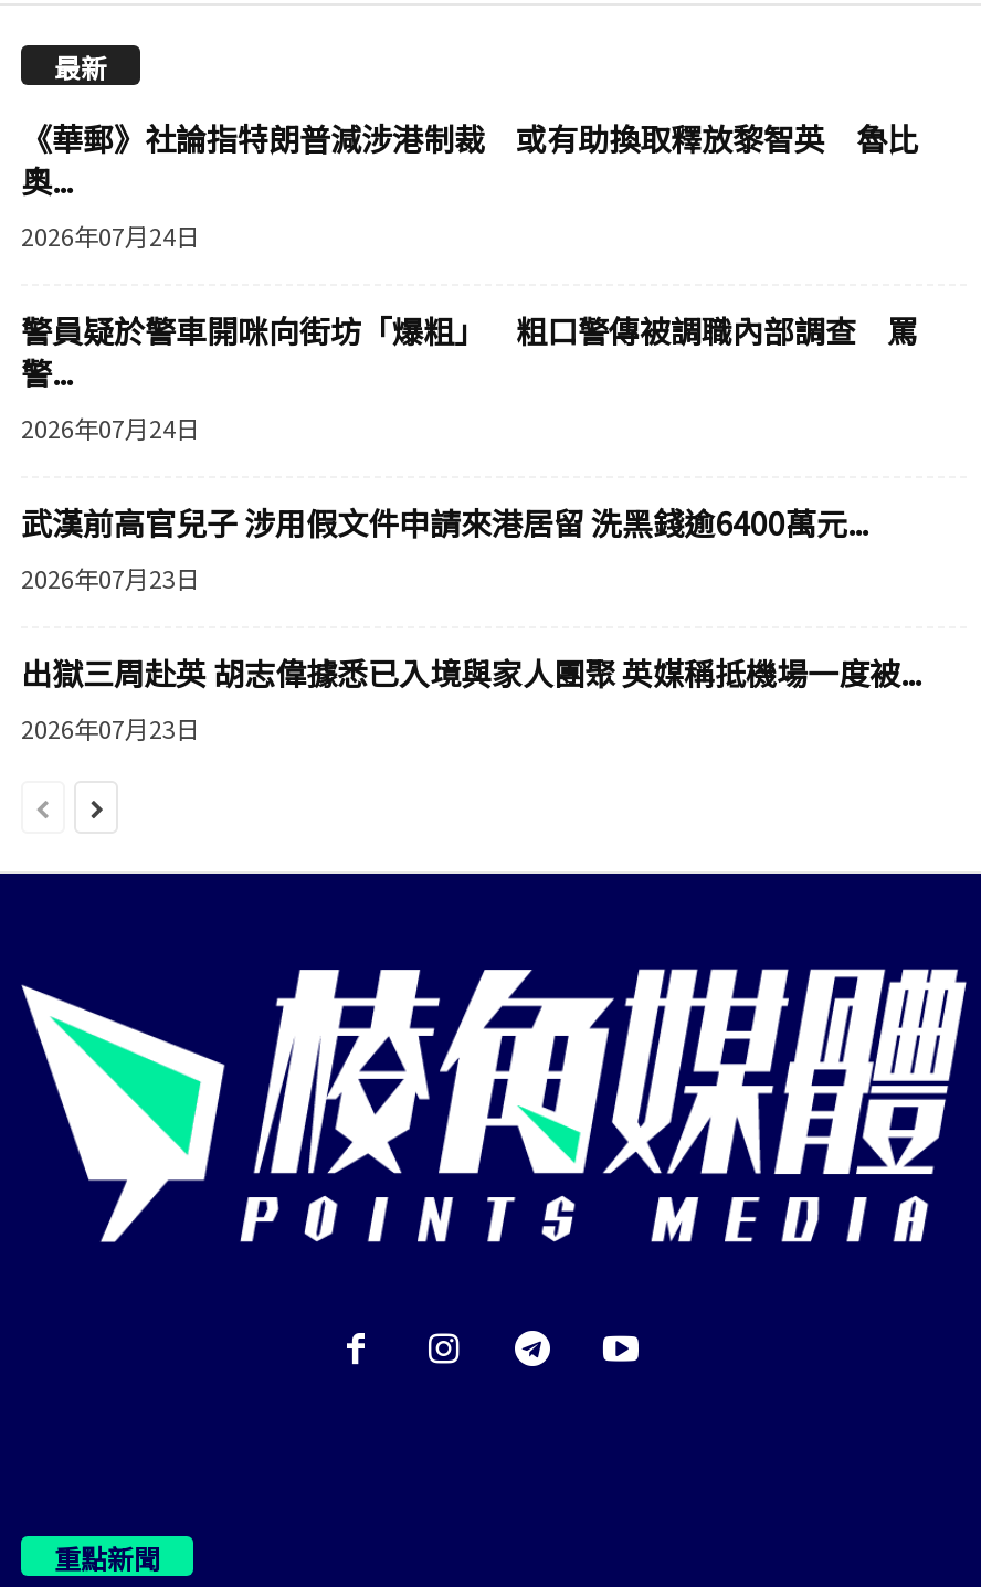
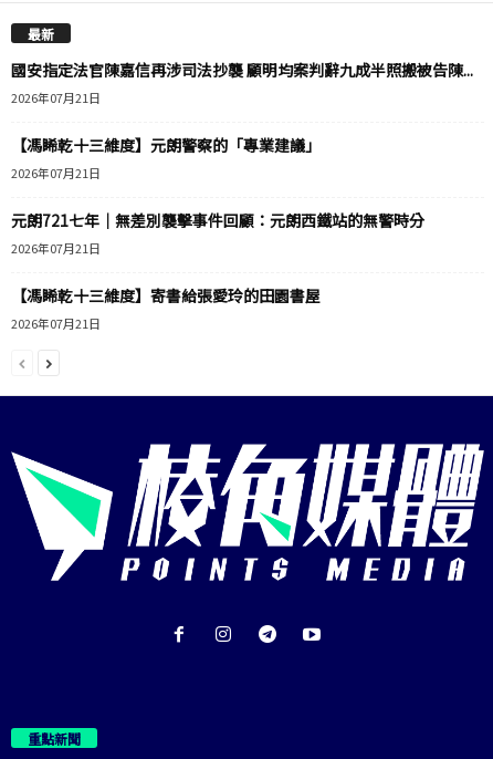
- 《華郵》社論指特朗普減涉港制裁 或有助換取釋放黎智英 魯比
- 奧...
- 2026年07月24日
+ 國安指定法官陳嘉信再涉司法抄襲 顧明均案判辭九成半照搬被告陳...
+ 2026年07月21日

- 警員疑於警車開咪向街坊「爆粗」 粗口警傳被調職內部調查 罵
- 警...
- 2026年07月24日
+ 【馮睎乾十三維度】元朗警察的「專業建議」
+ 2026年07月21日

- 武漢前高官兒子 涉用假文件申請來港居留 洗黑錢逾6400萬元...
- 2026年07月23日
+ 元朗721七年｜無差別襲擊事件回顧：元朗西鐵站的無警時分
+ 2026年07月21日

- 出獄三周赴英 胡志偉據悉已入境與家人團聚 英媒稱抵機場一度被...
- 2026年07月23日
+ 【馮睎乾十三維度】寄書給張愛玲的田園書屋
+ 2026年07月21日
